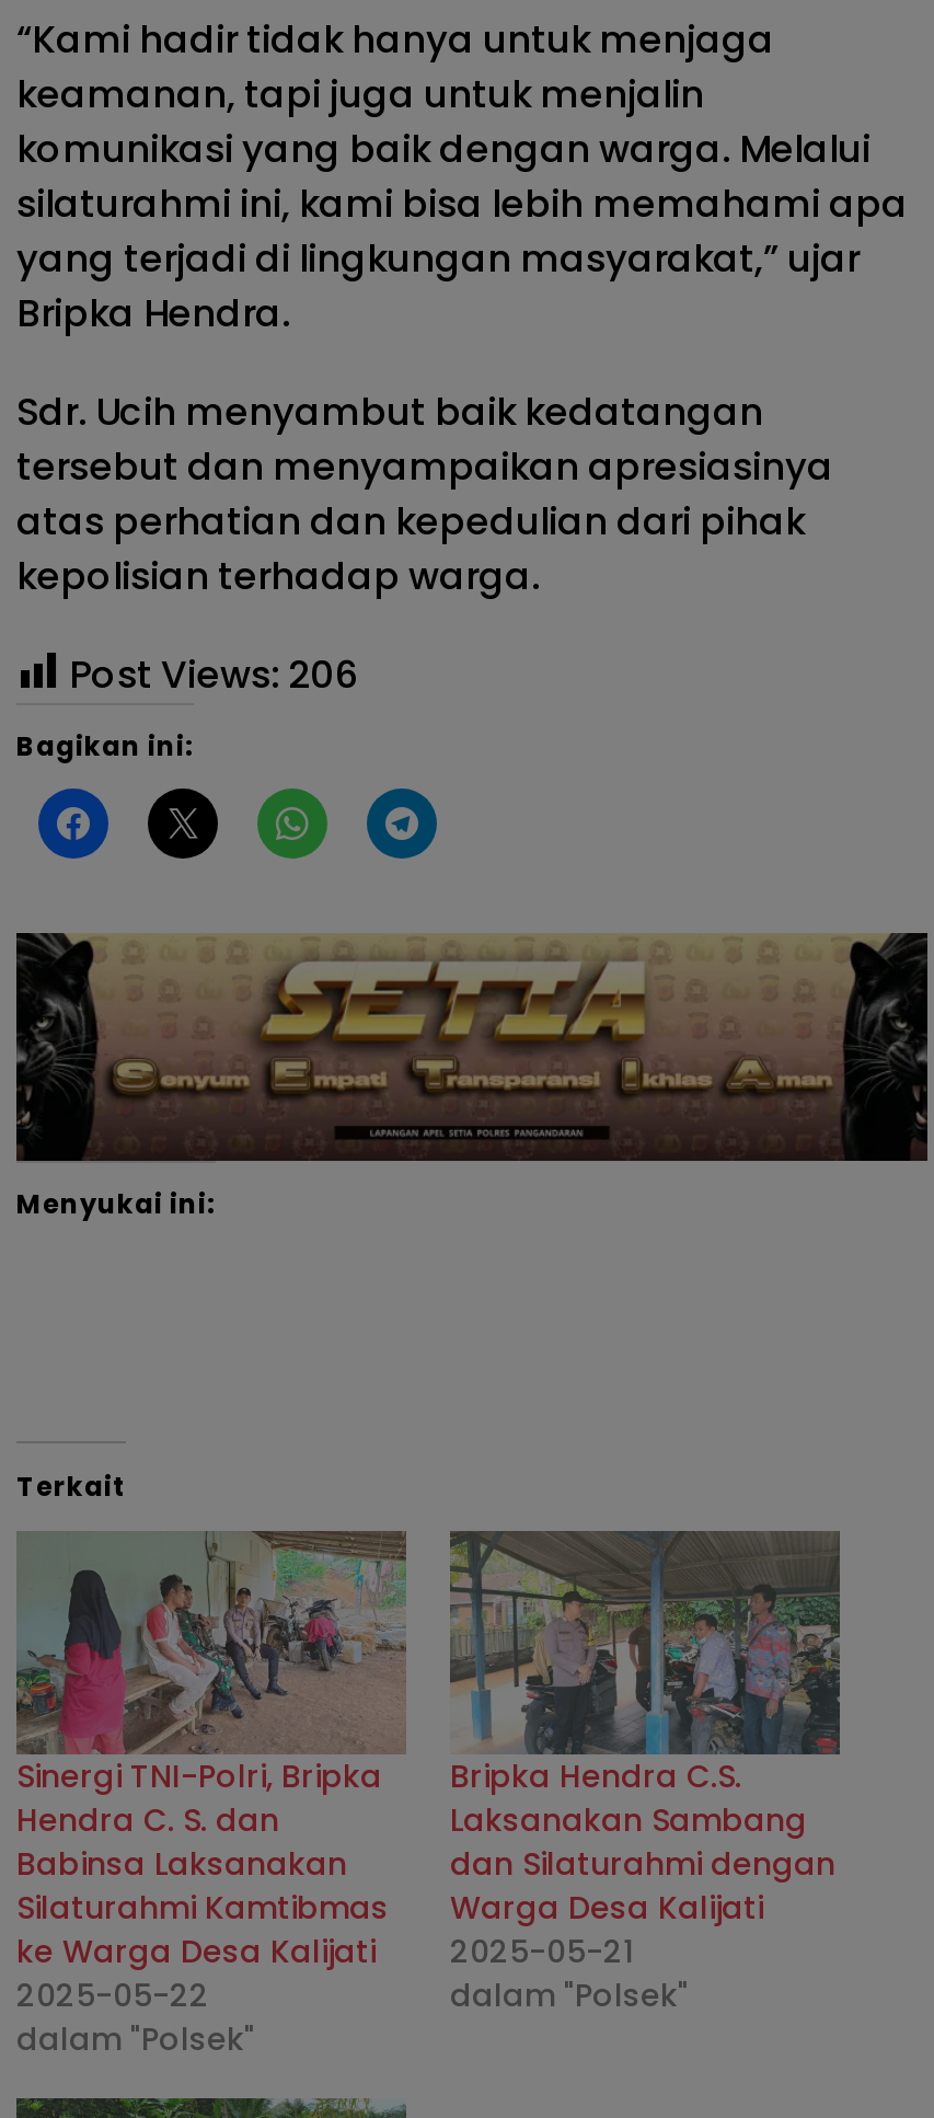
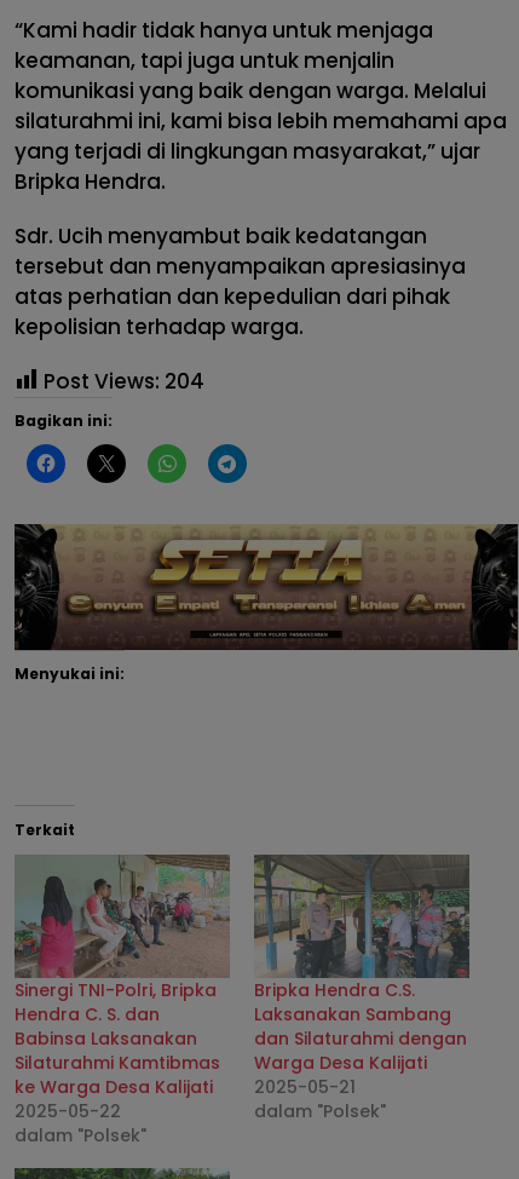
- Post Views: 206
+ Post Views: 204
